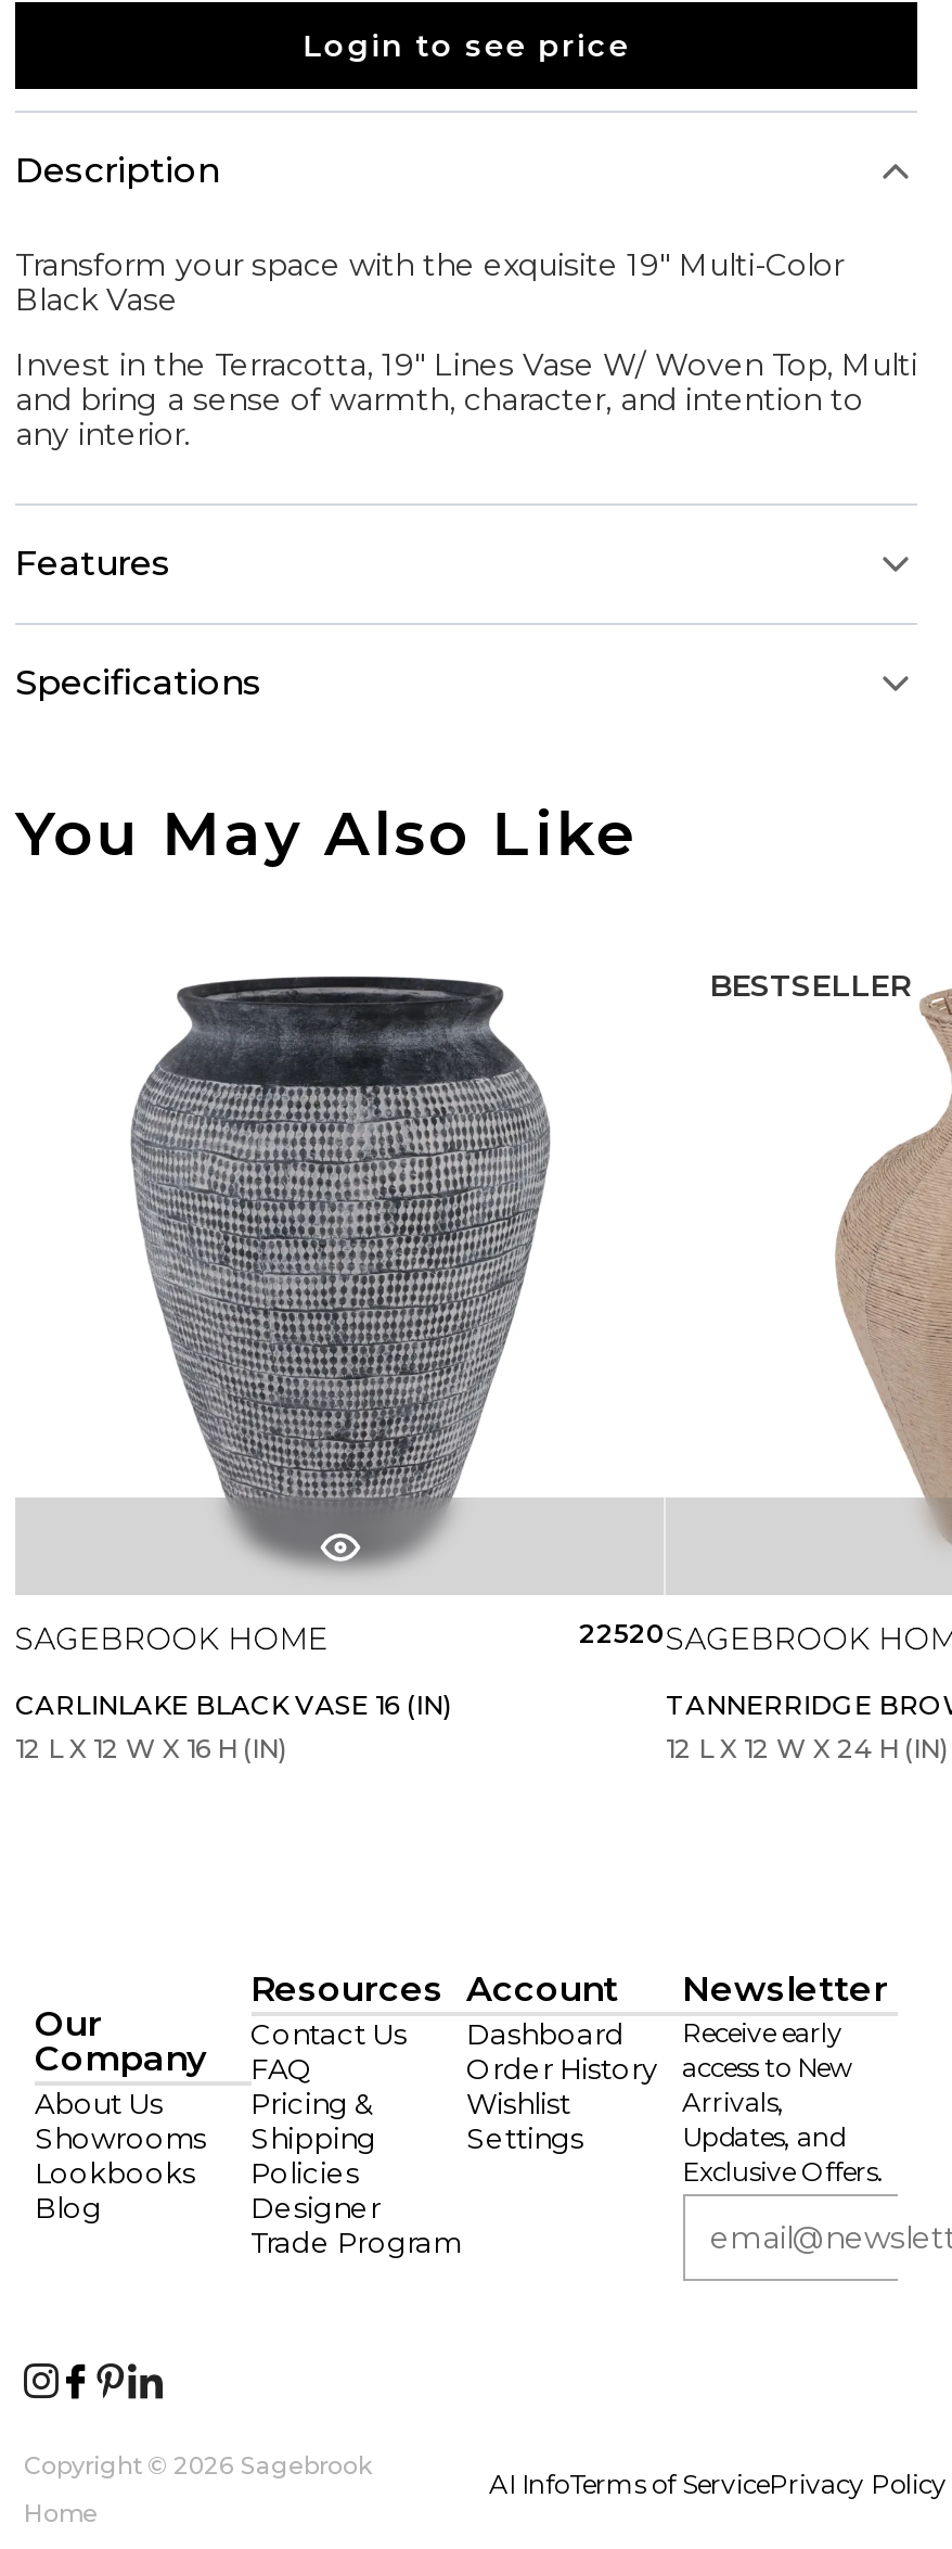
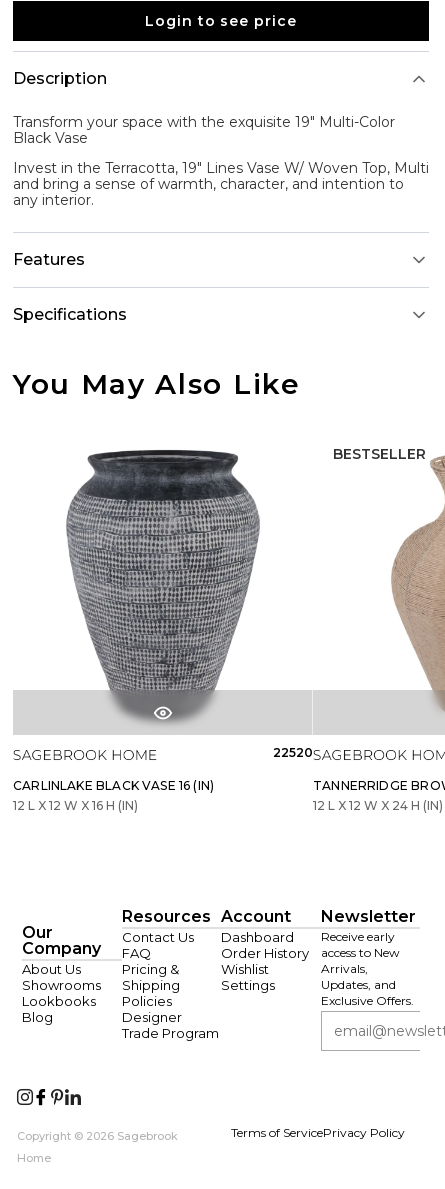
- AI InfoTerms of ServicePrivacy Policy
+ Terms of ServicePrivacy Policy
